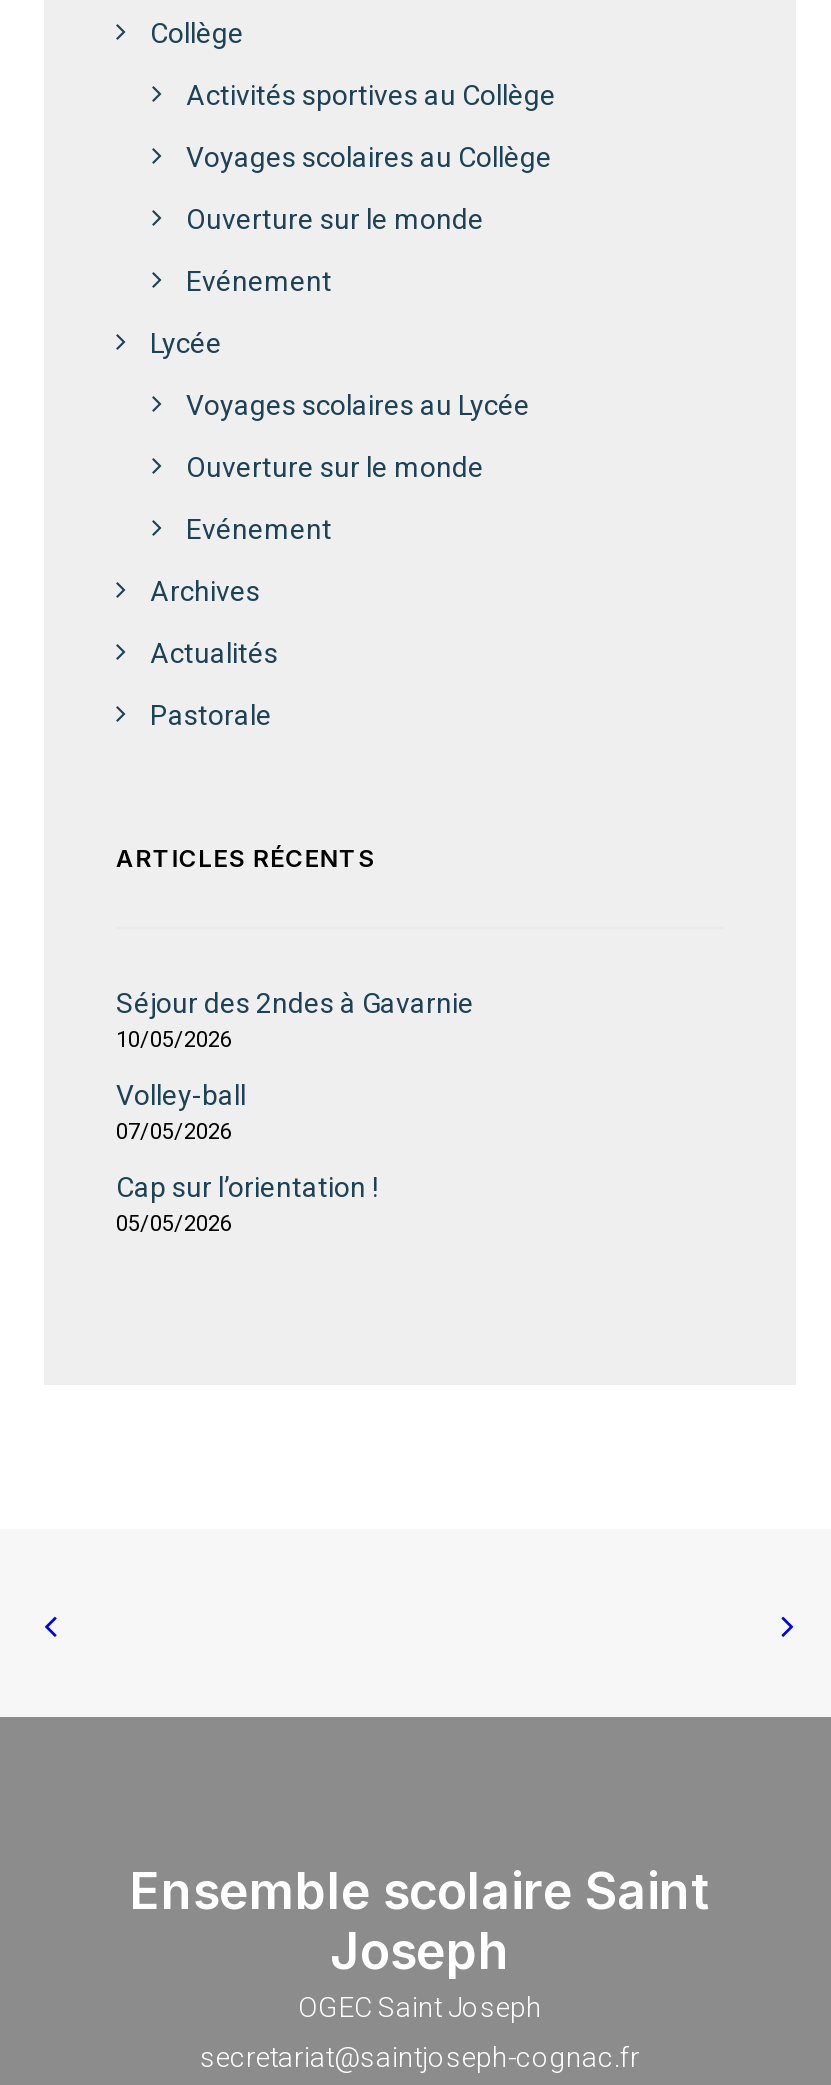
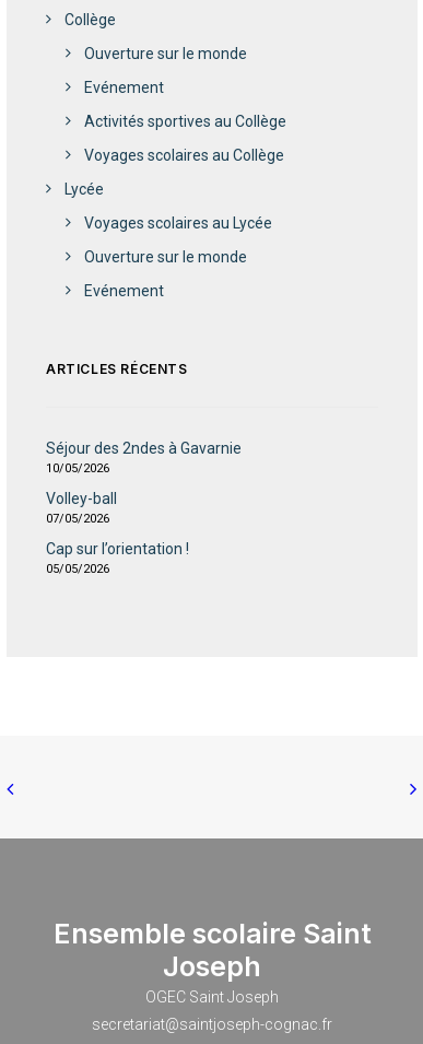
moved down: Activités sportives au Collège | Voyages scolaires au Collège

- Archives
- Actualités
- Pastorale
